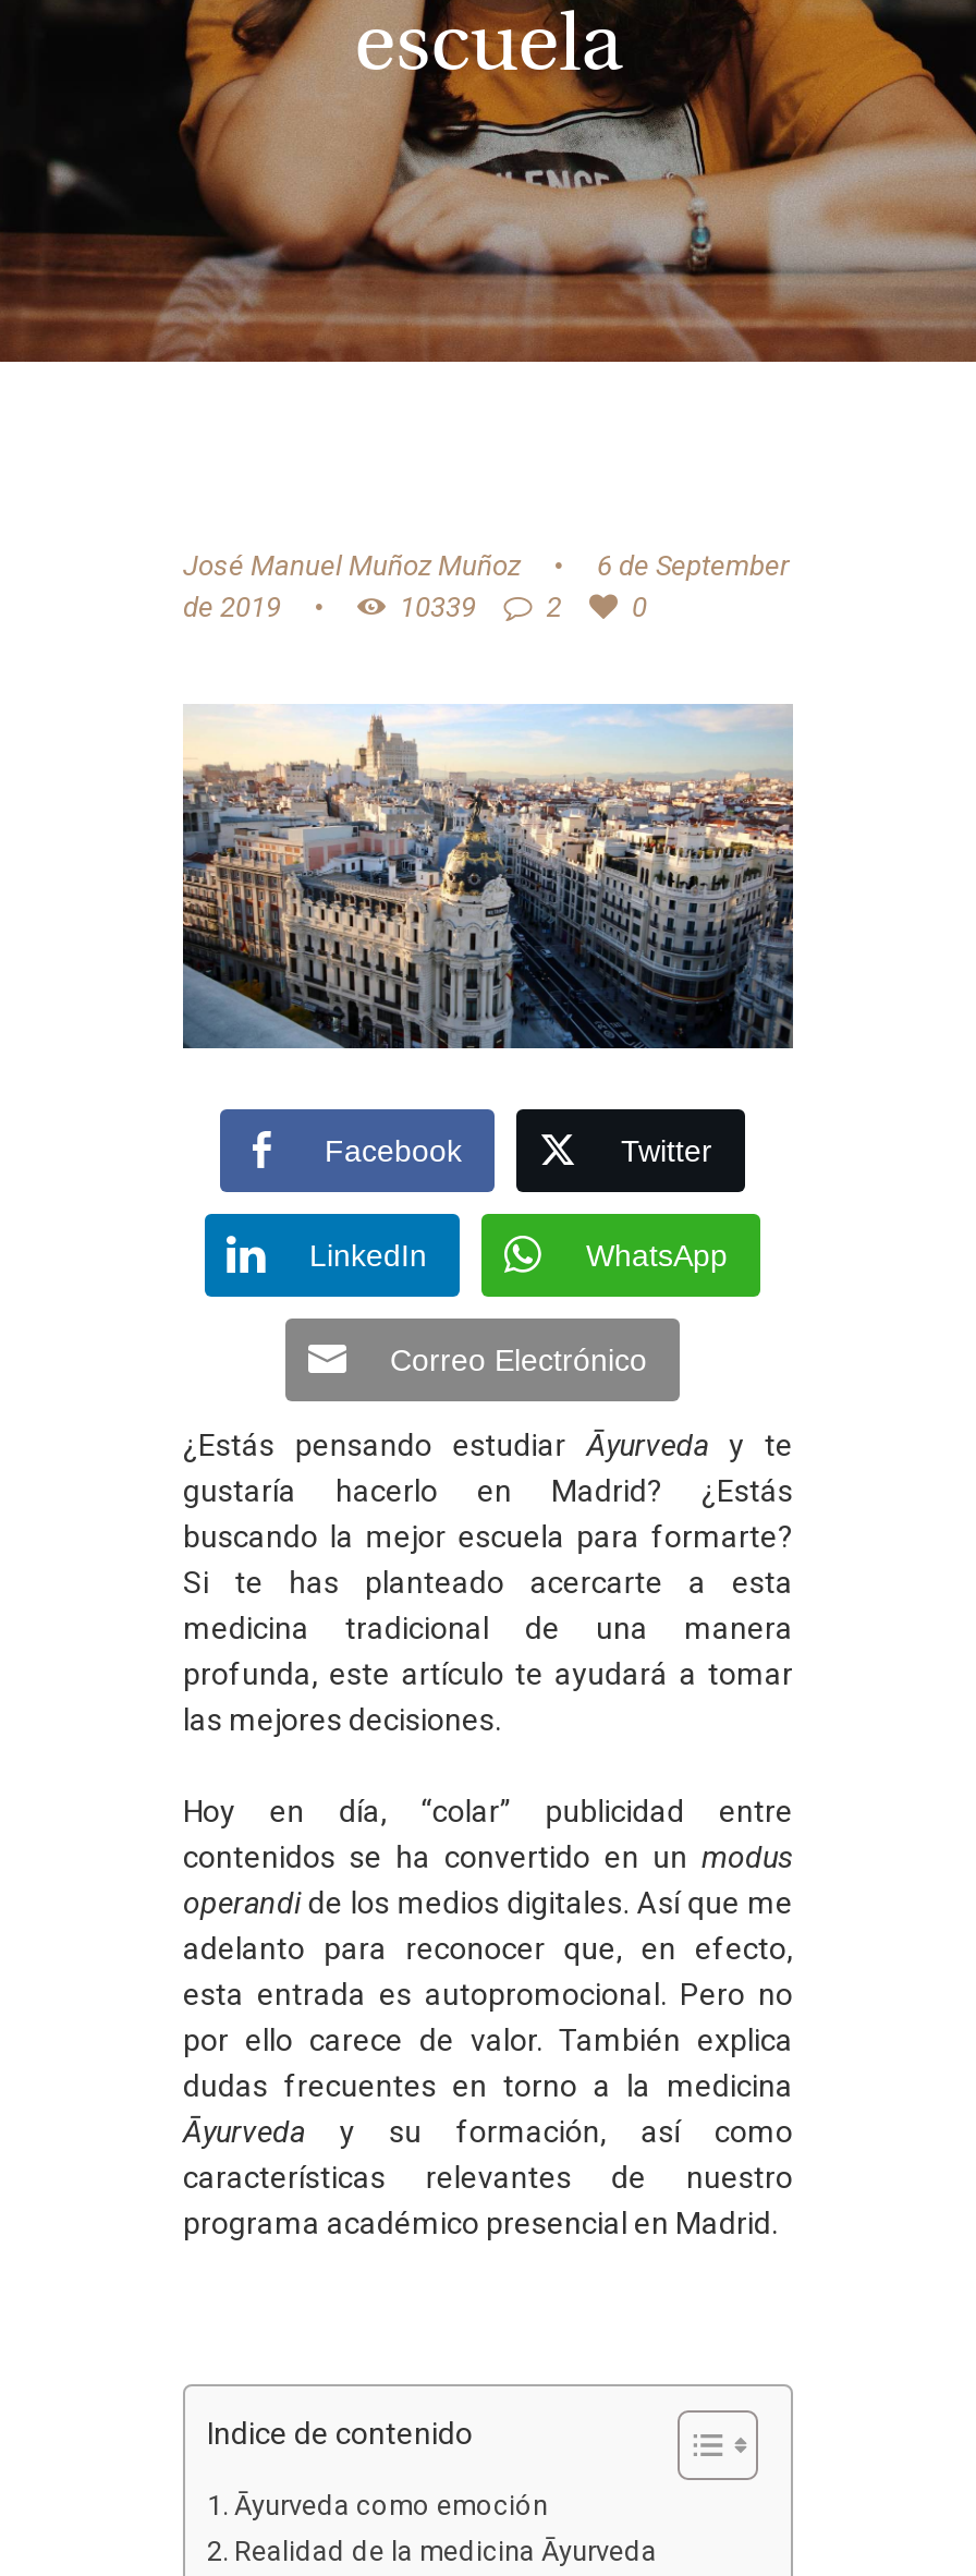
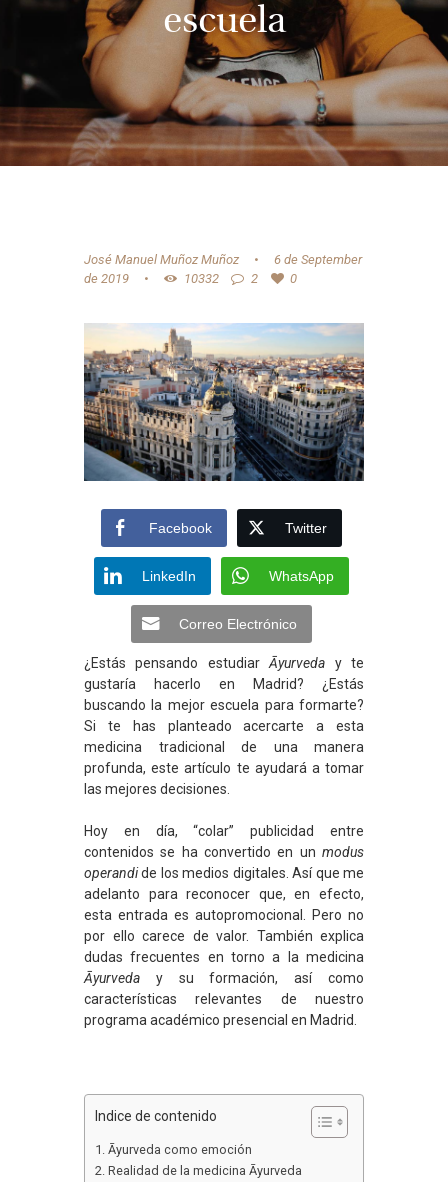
- 10339
+ 10332
